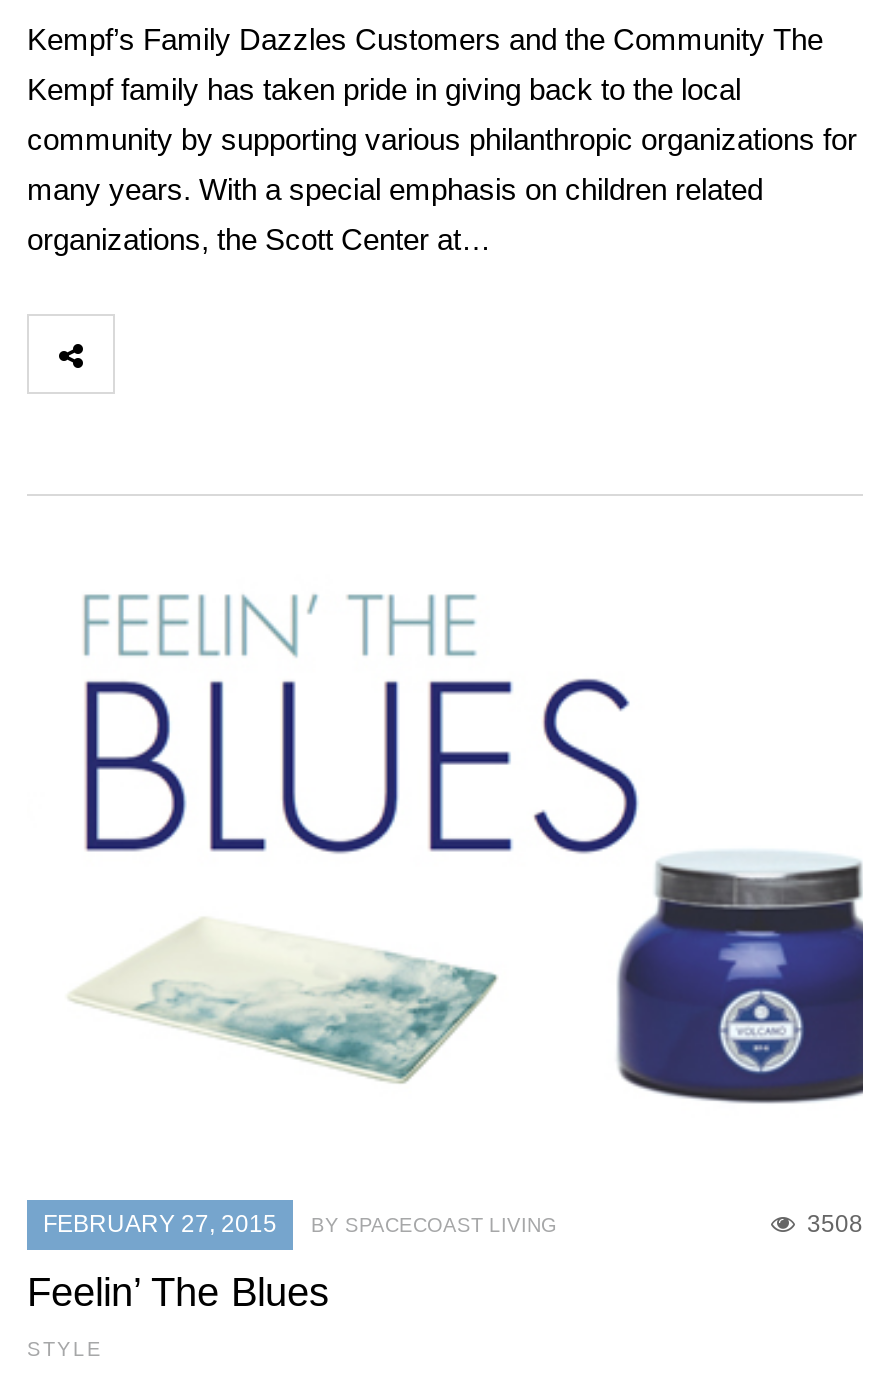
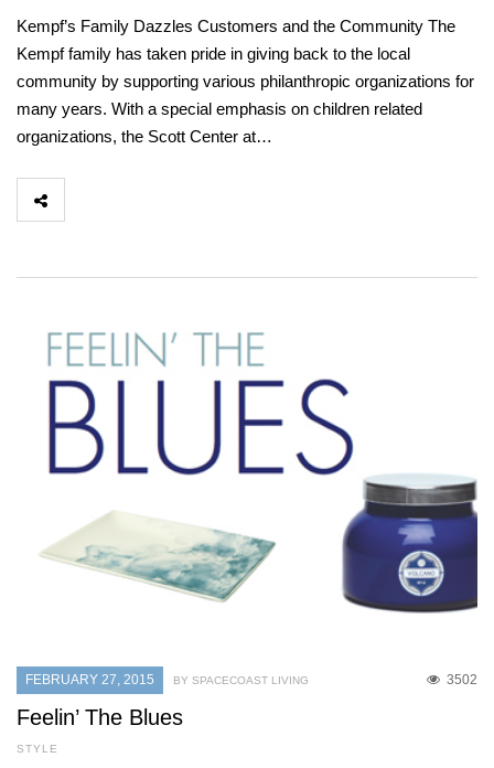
- 3508
+ 3502
